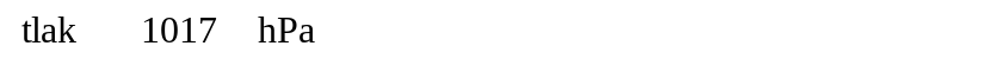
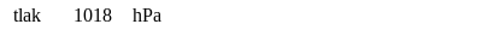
- tlak 1017 hPa
+ tlak 1018 hPa
